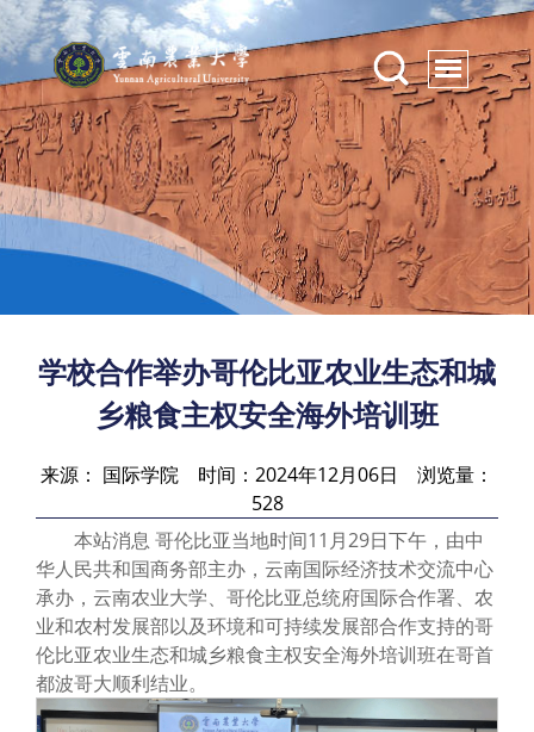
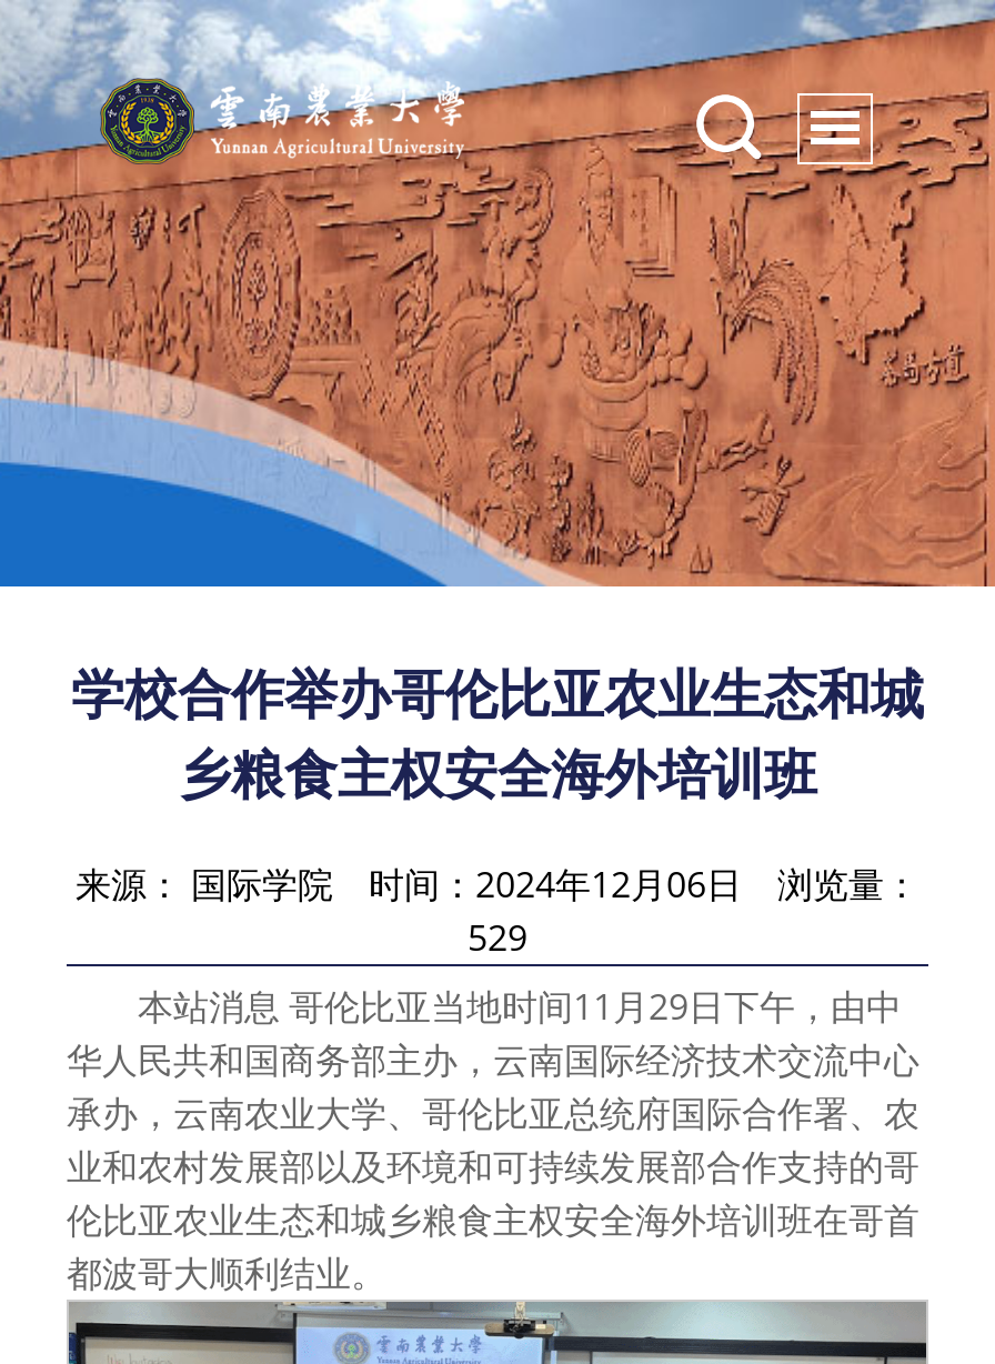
- 528
+ 529
